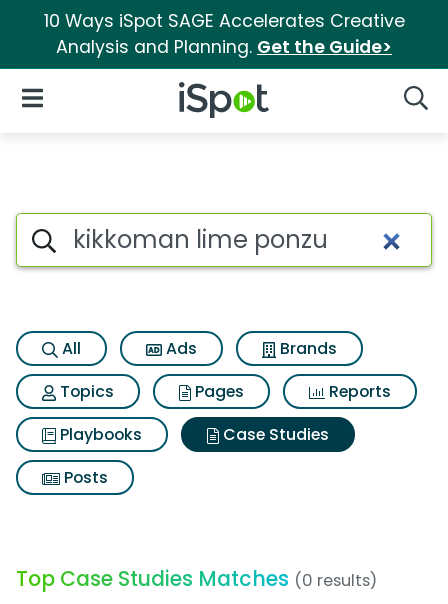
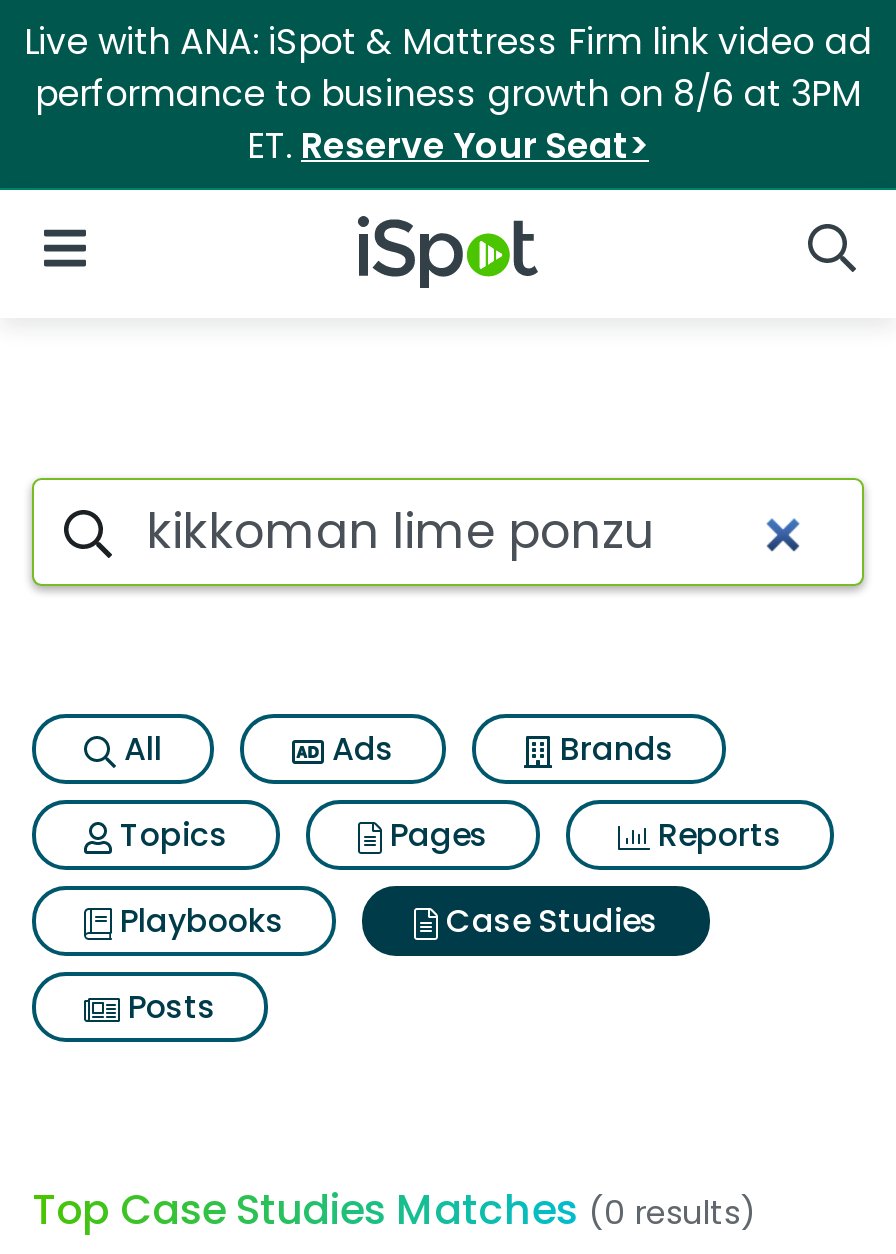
- 10 Ways iSpot SAGE Accelerates Creative
- Analysis and Planning. Get the Guide>
+ Live with ANA: iSpot & Mattress Firm link video ad
+ performance to business growth on 8/6 at 3PM
+ ET. Reserve Your Seat>
